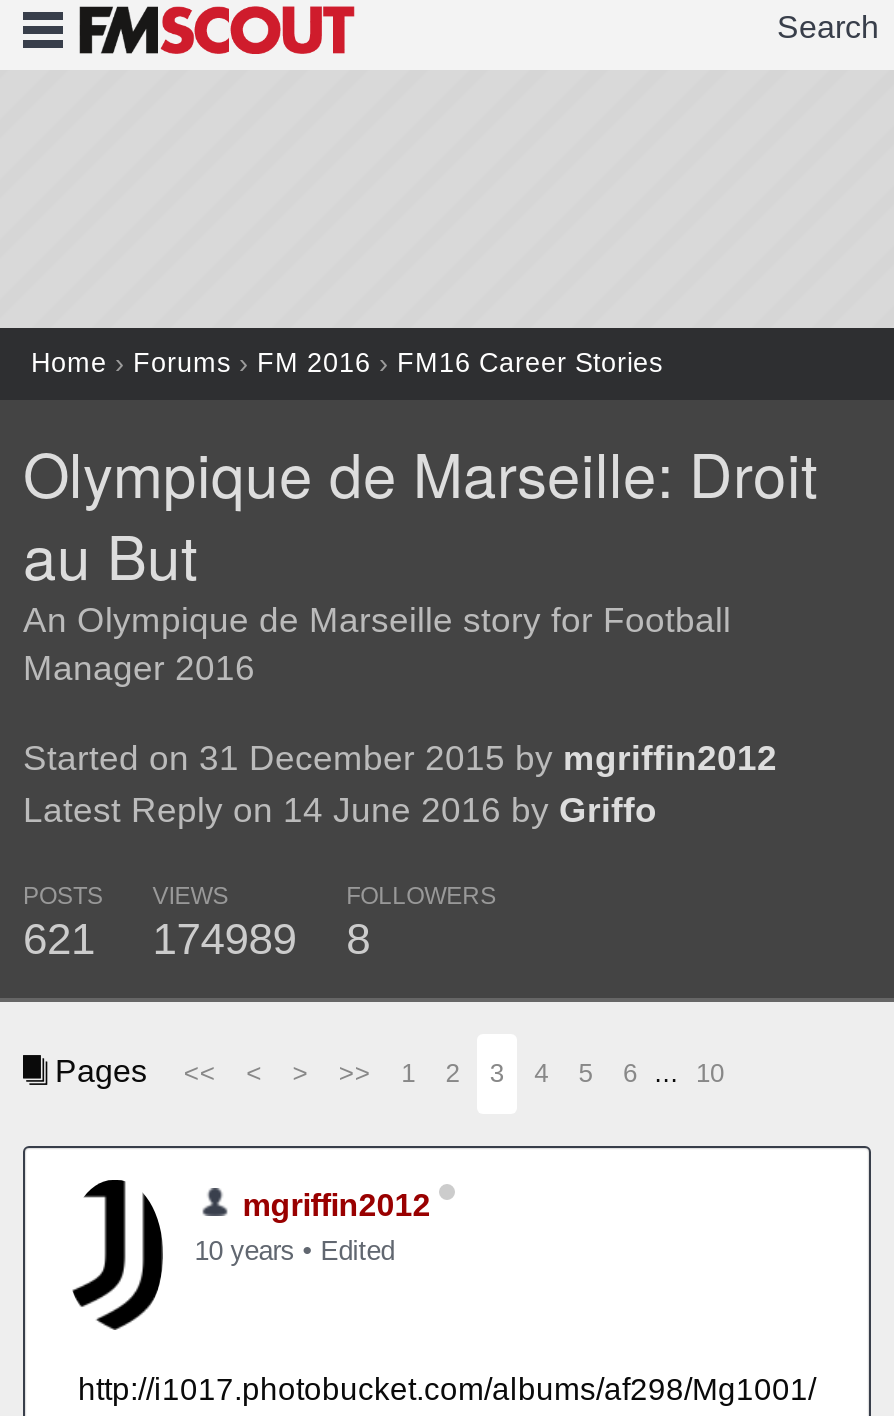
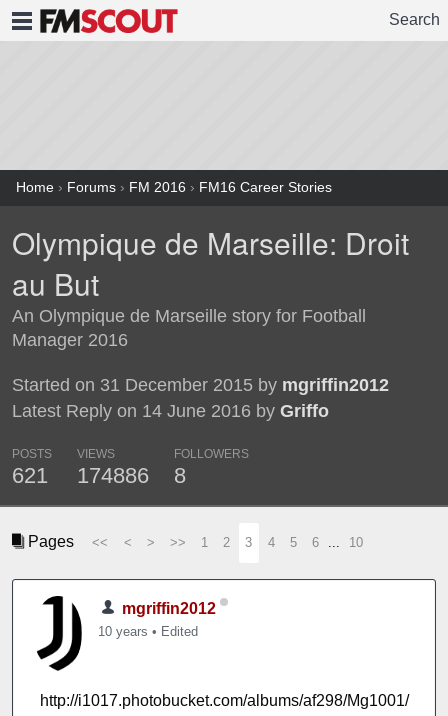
- 621 174989 8
+ 621 174886 8
